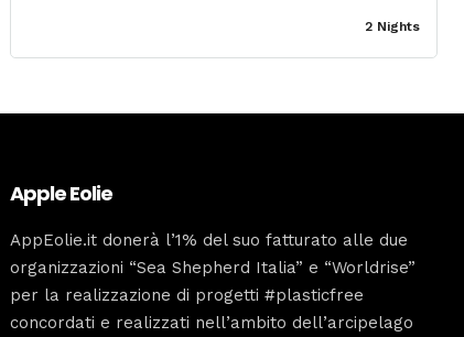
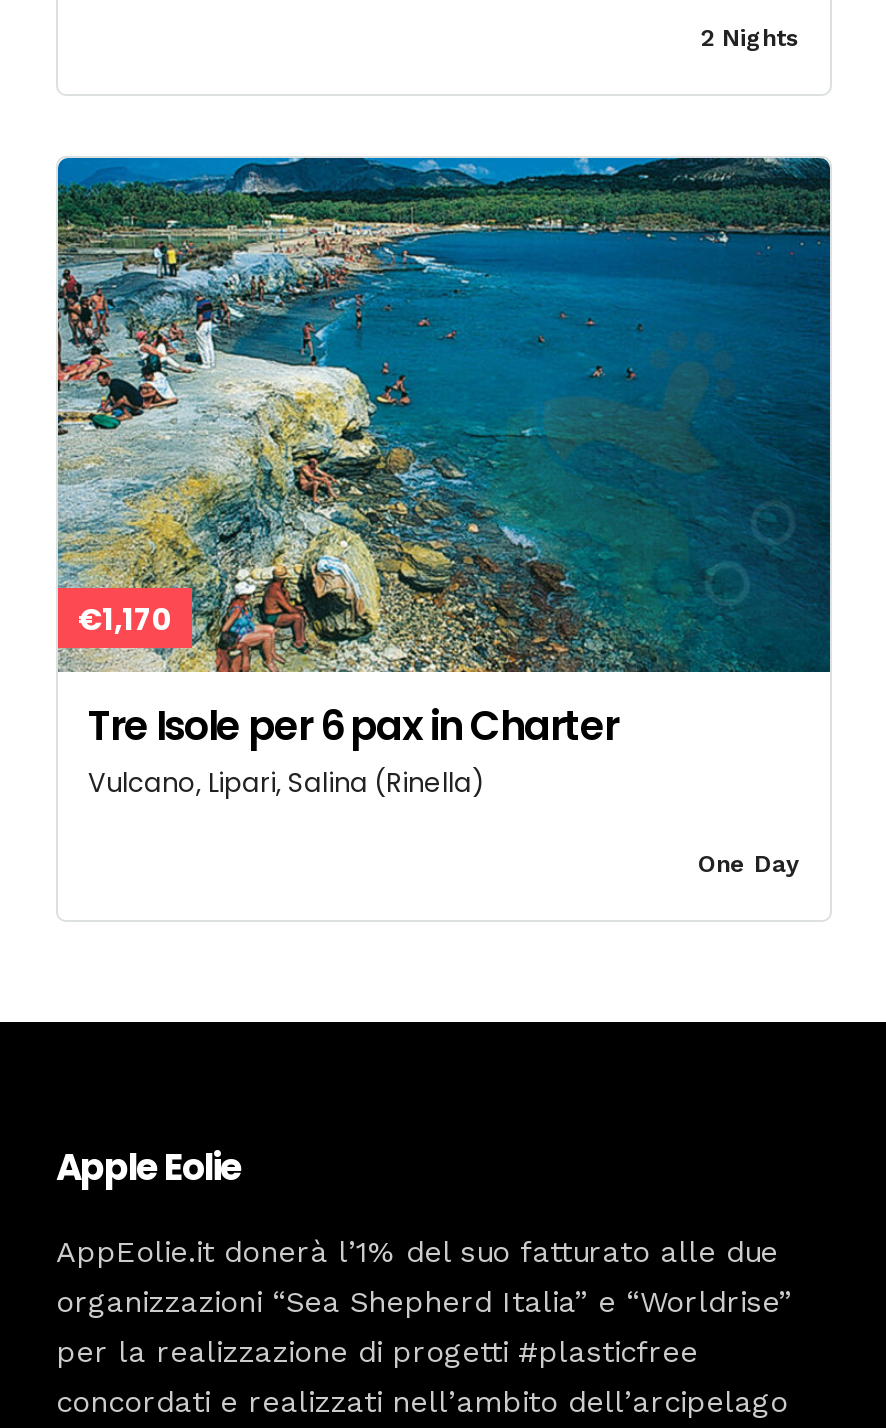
+ [image]
+ €1,170
+ Tre Isole per 6 pax in Charter
+ Vulcano, Lipari, Salina (Rinella)
+ One Day
